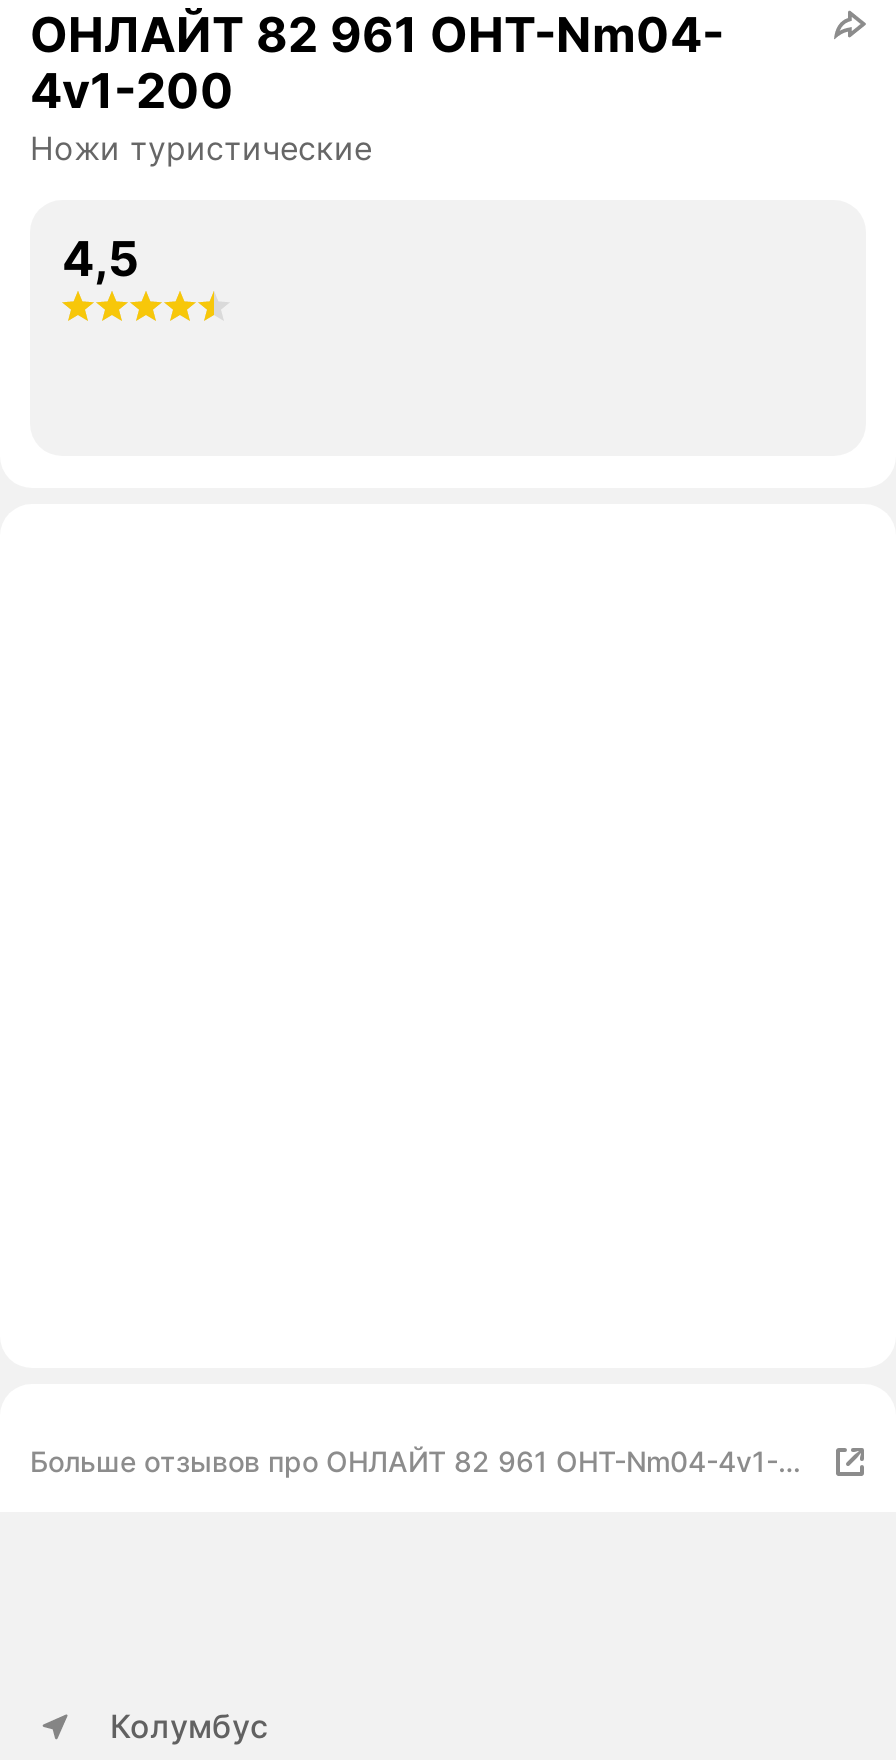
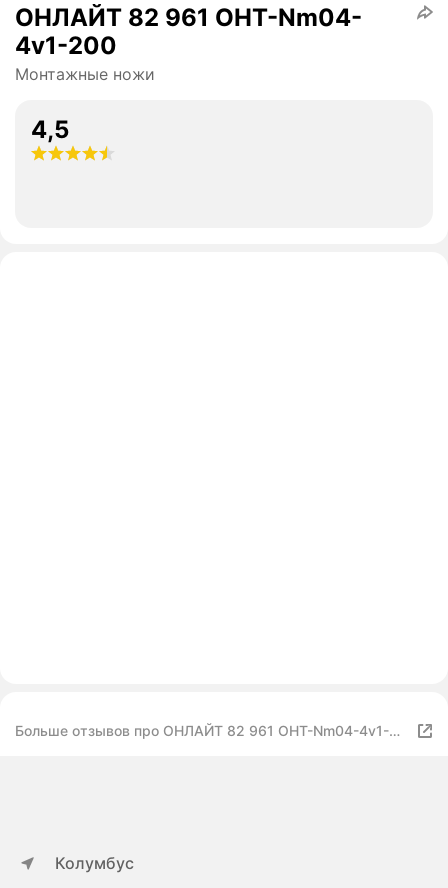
- Ножи туристические
+ Монтажные ножи
